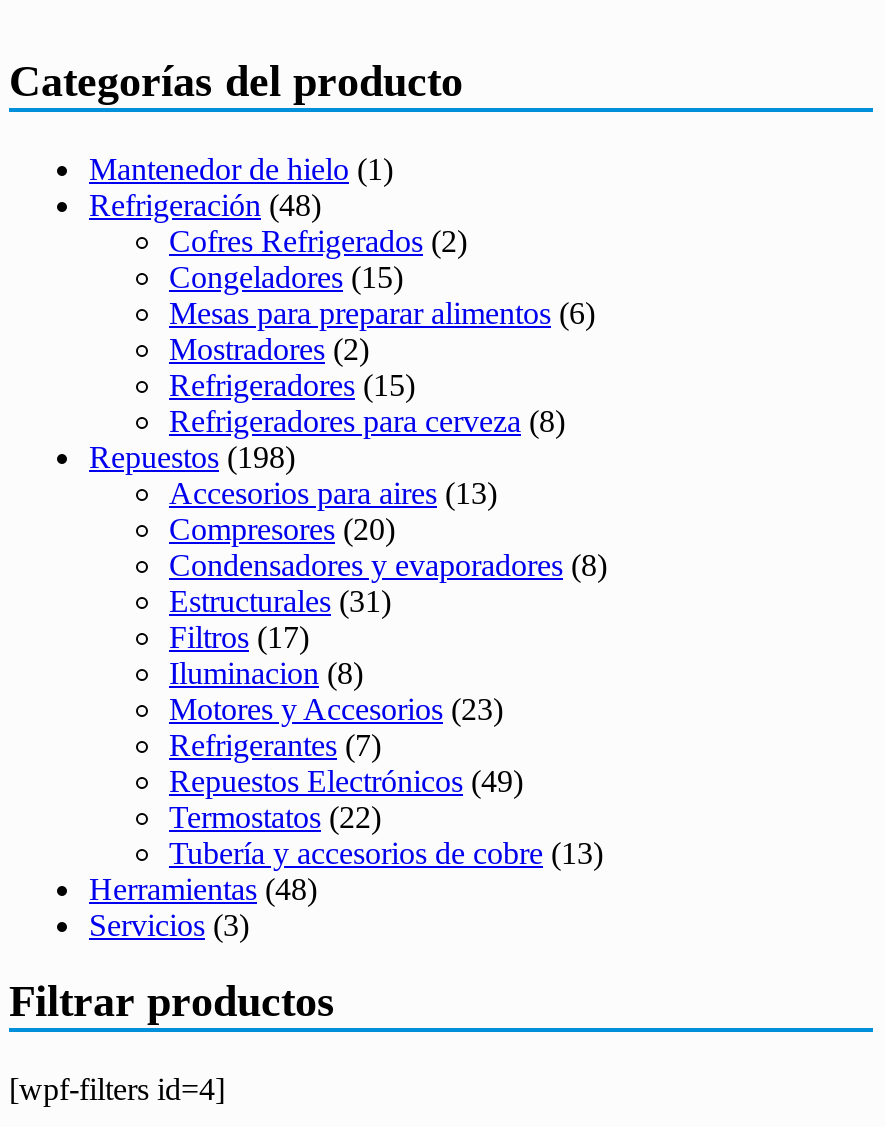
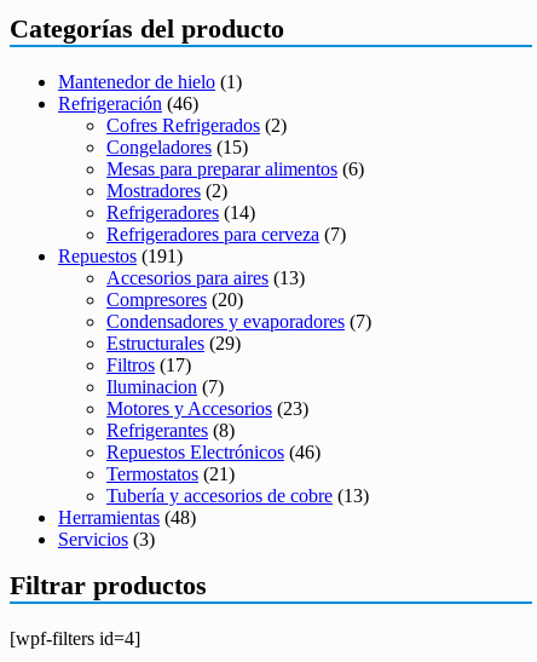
- Refrigeración (48)
+ Refrigeración (46)

- Refrigeradores (15)
+ Refrigeradores (14)

- Refrigeradores para cerveza (8)
+ Refrigeradores para cerveza (7)

- Repuestos (198)
+ Repuestos (191)

- Condensadores y evaporadores (8)
+ Condensadores y evaporadores (7)

- Estructurales (31)
+ Estructurales (29)

- Iluminacion (8)
+ Iluminacion (7)

- Refrigerantes (7)
+ Refrigerantes (8)

- Repuestos Electrónicos (49)
+ Repuestos Electrónicos (46)

- Termostatos (22)
+ Termostatos (21)
